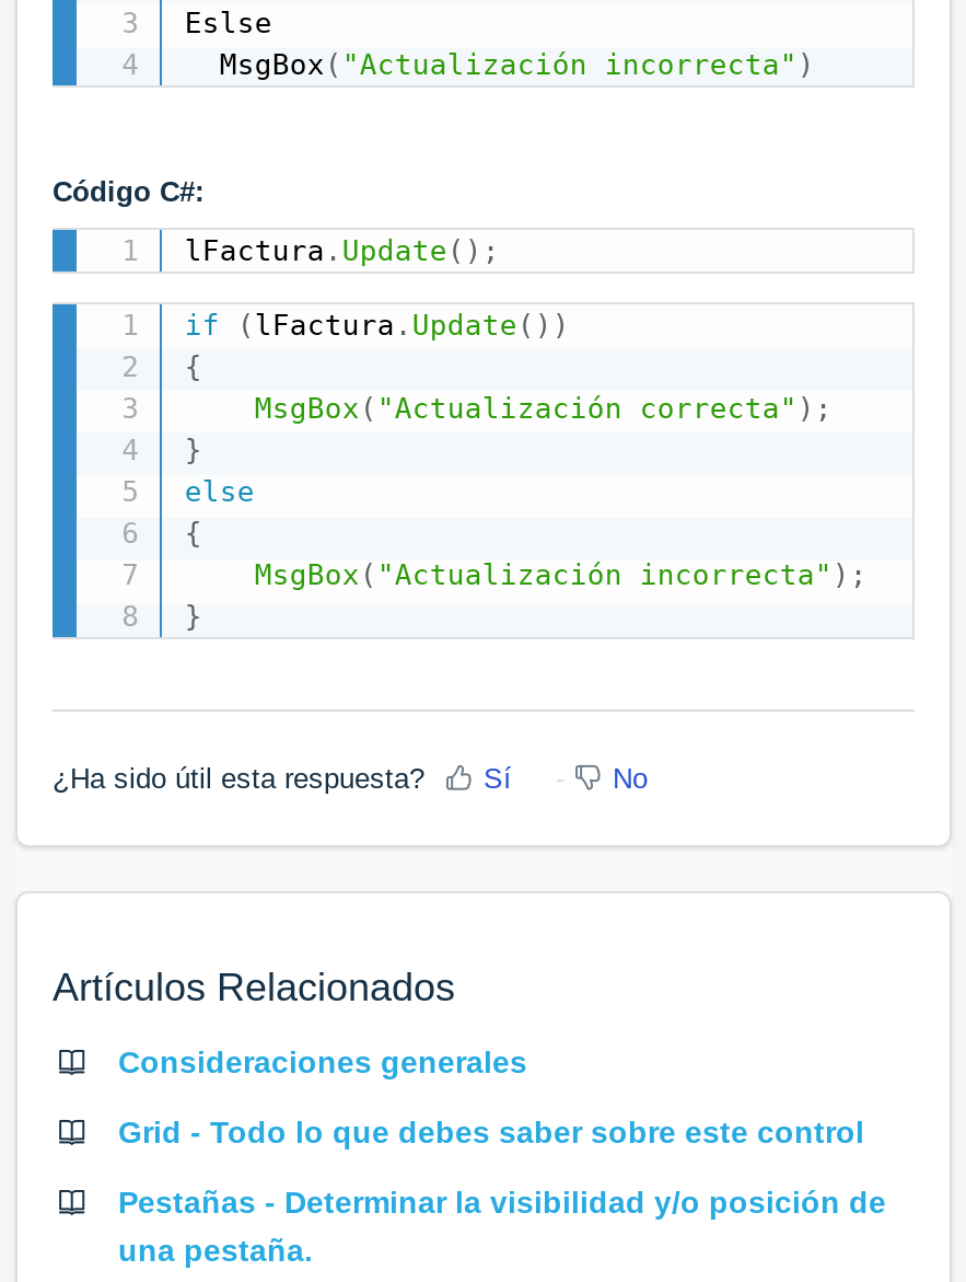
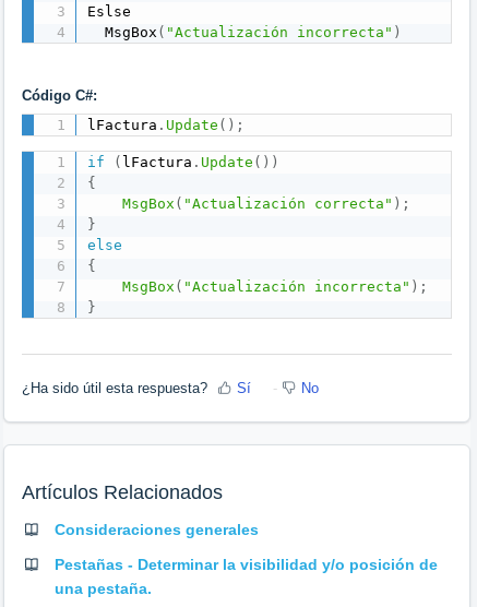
- Grid - Todo lo que debes saber sobre este control
